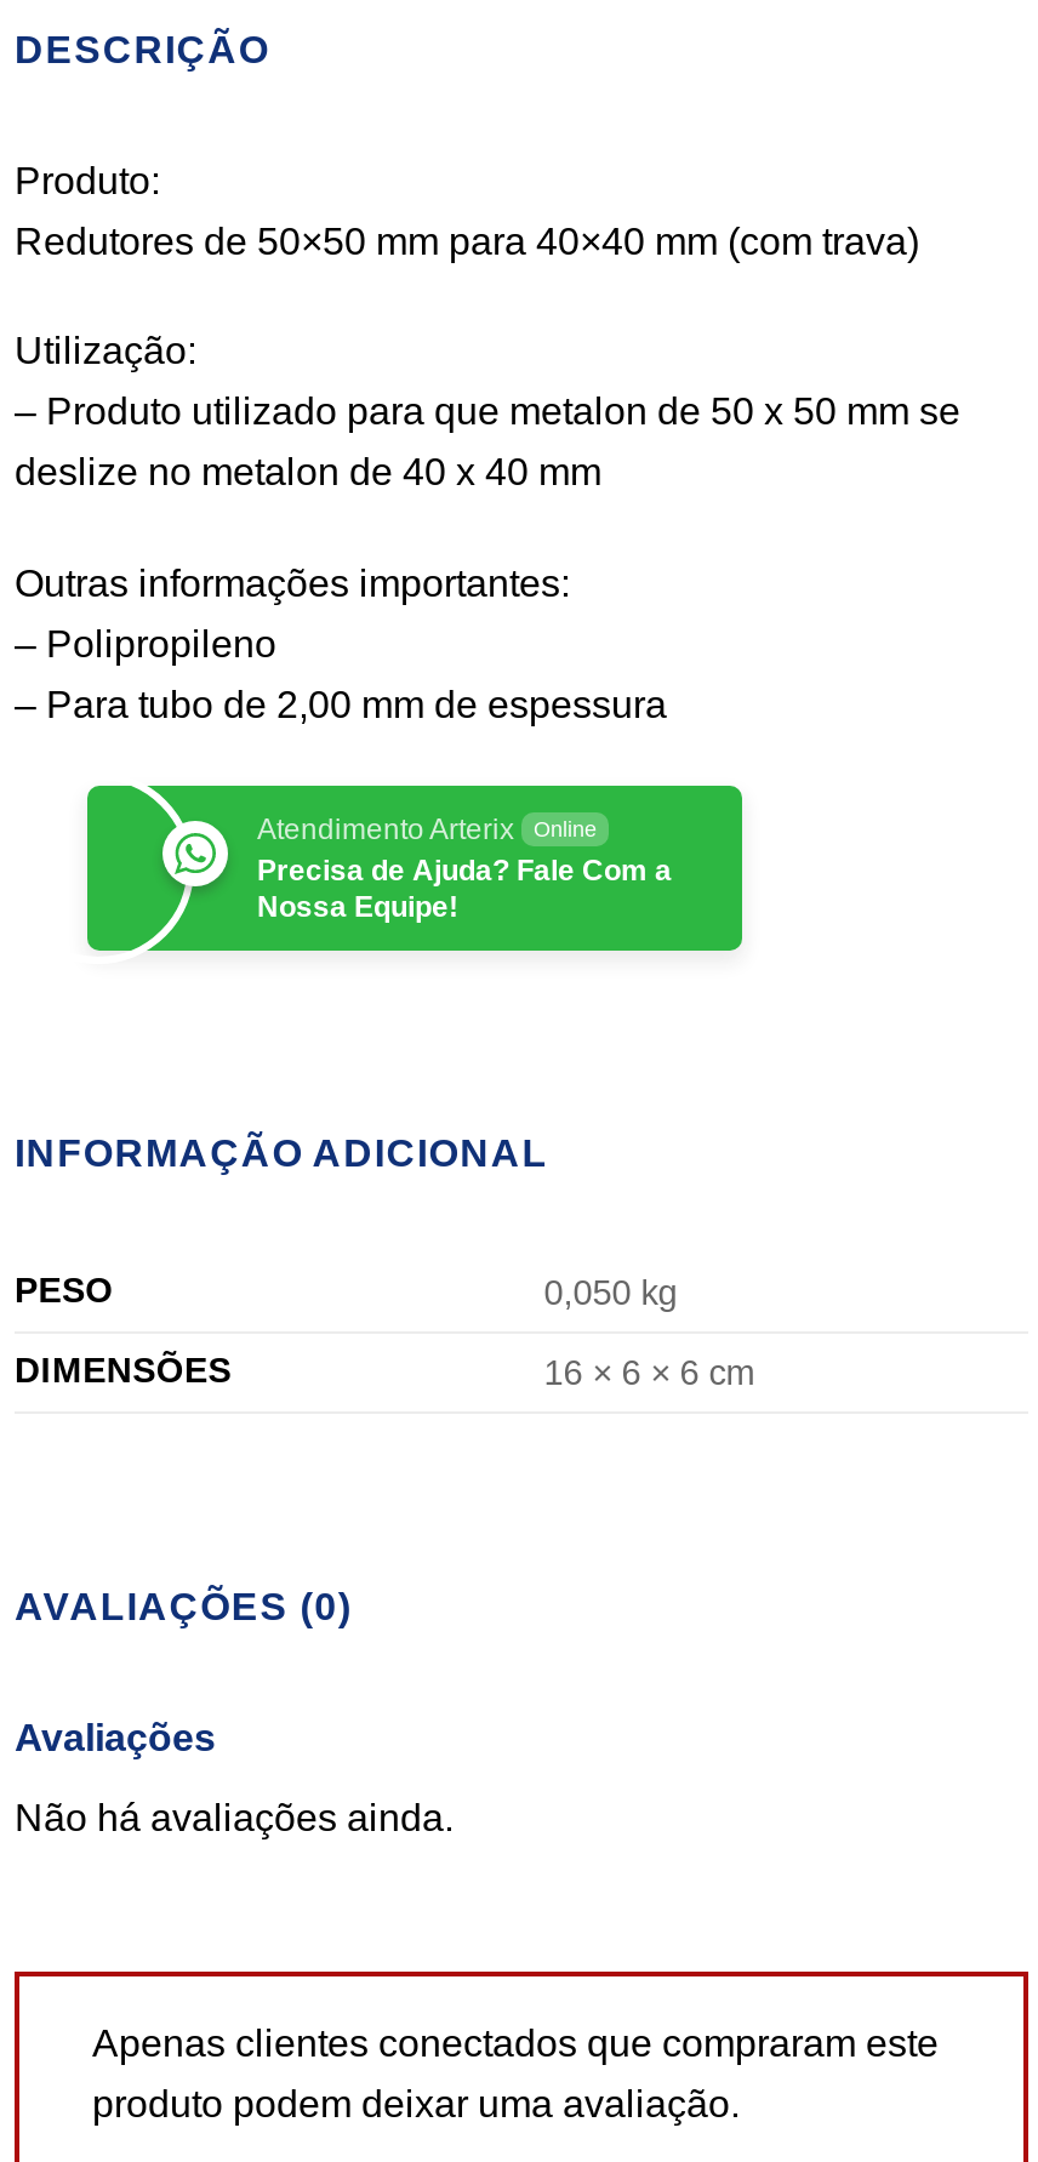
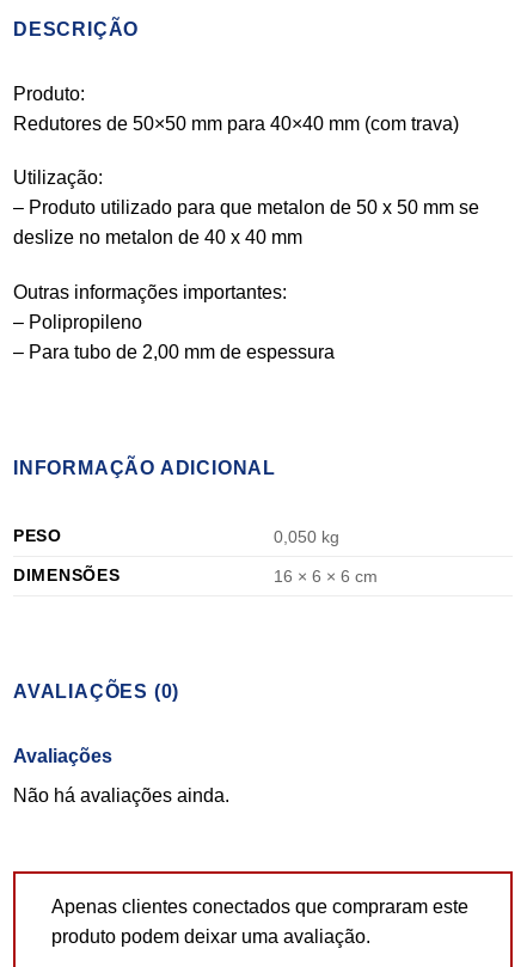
- [image]
- Atendimento Arterix
- Online
- Precisa de Ajuda? Fale Com a
- Nossa Equipe!
